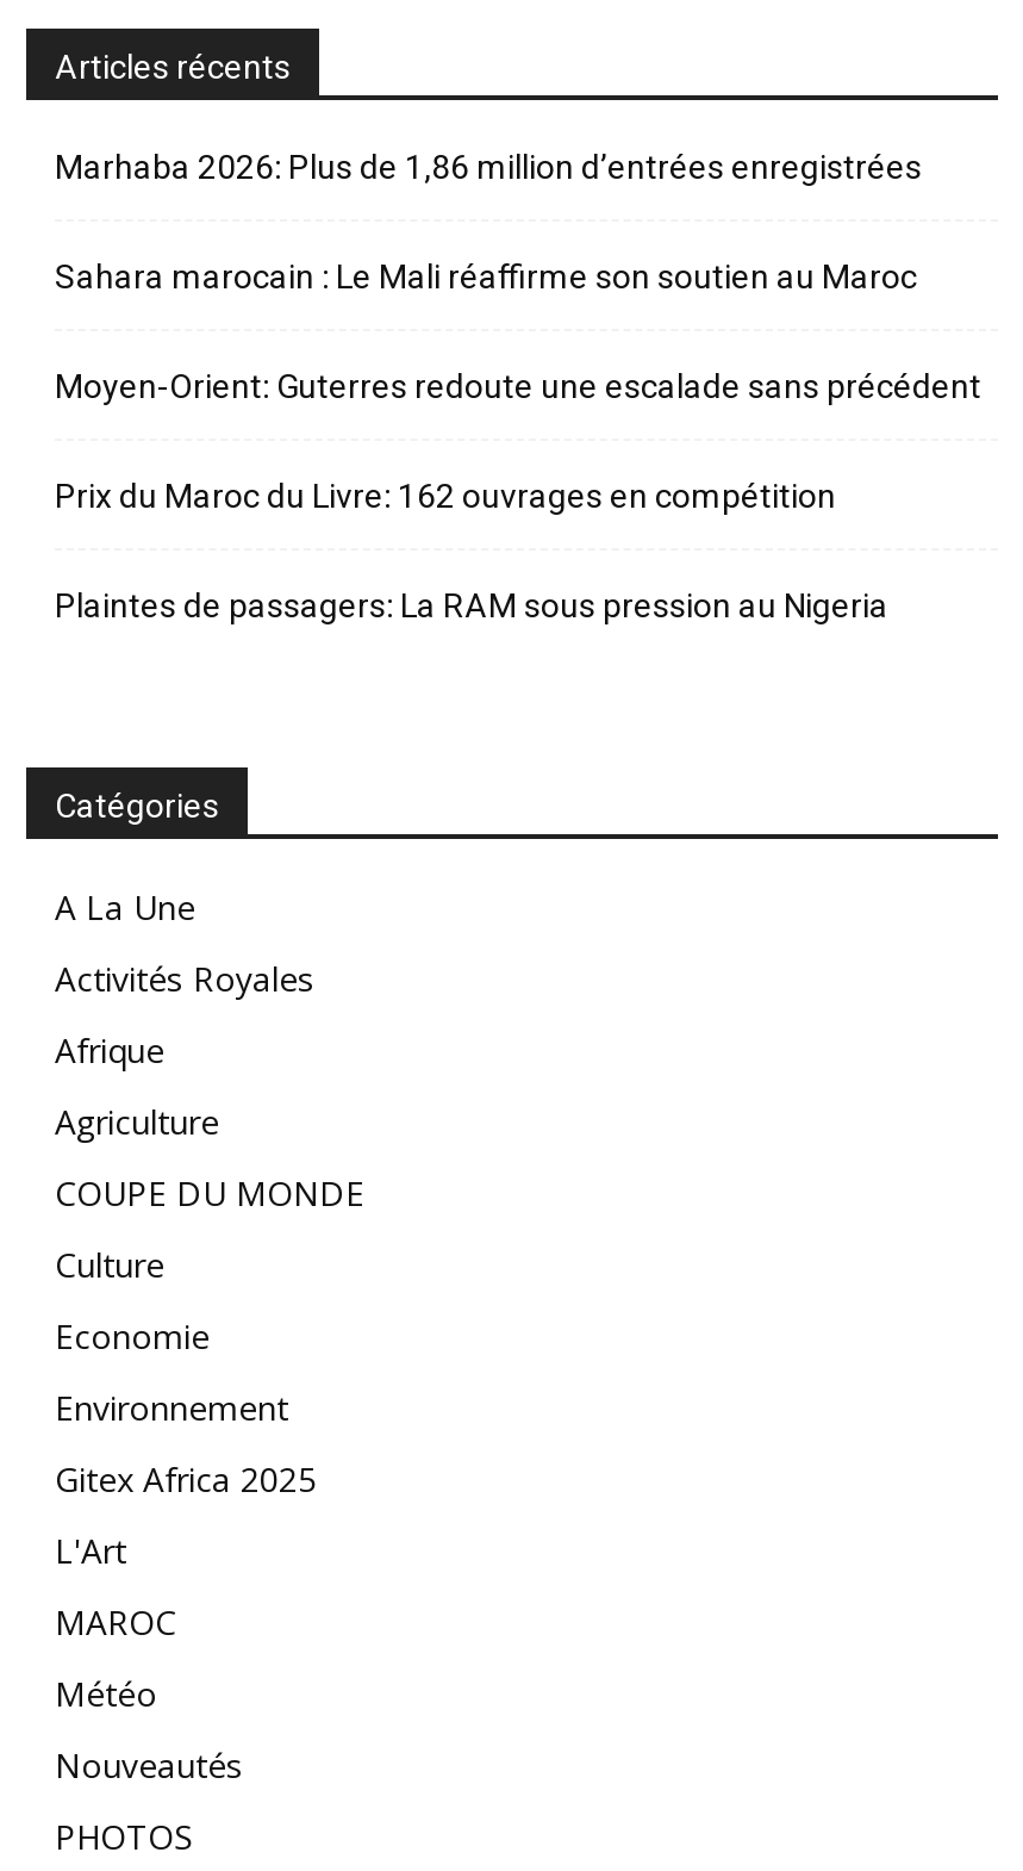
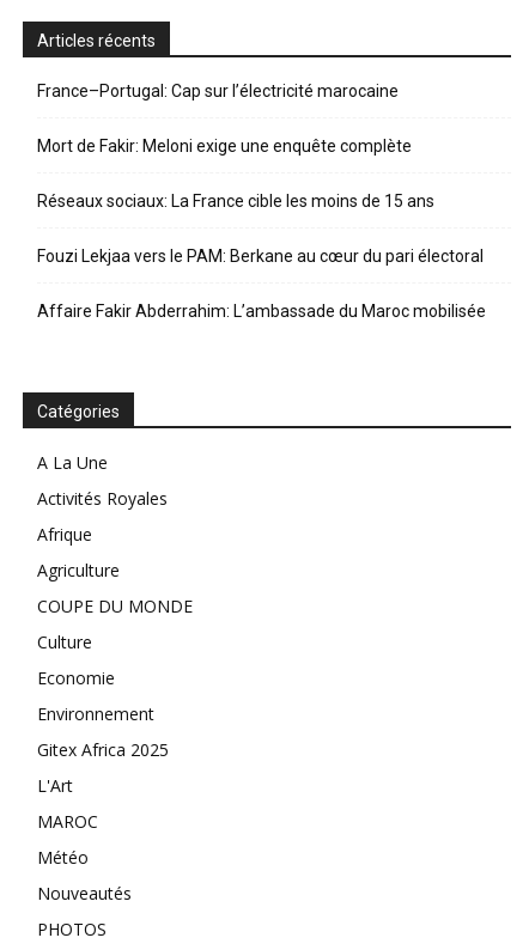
- Marhaba 2026: Plus de 1,86 million d’entrées enregistrées
+ France–Portugal: Cap sur l’électricité marocaine

- Sahara marocain : Le Mali réaffirme son soutien au Maroc
+ Mort de Fakir: Meloni exige une enquête complète

- Moyen-Orient: Guterres redoute une escalade sans précédent
+ Réseaux sociaux: La France cible les moins de 15 ans

- Prix du Maroc du Livre: 162 ouvrages en compétition
+ Fouzi Lekjaa vers le PAM: Berkane au cœur du pari électoral

- Plaintes de passagers: La RAM sous pression au Nigeria
+ Affaire Fakir Abderrahim: L’ambassade du Maroc mobilisée
